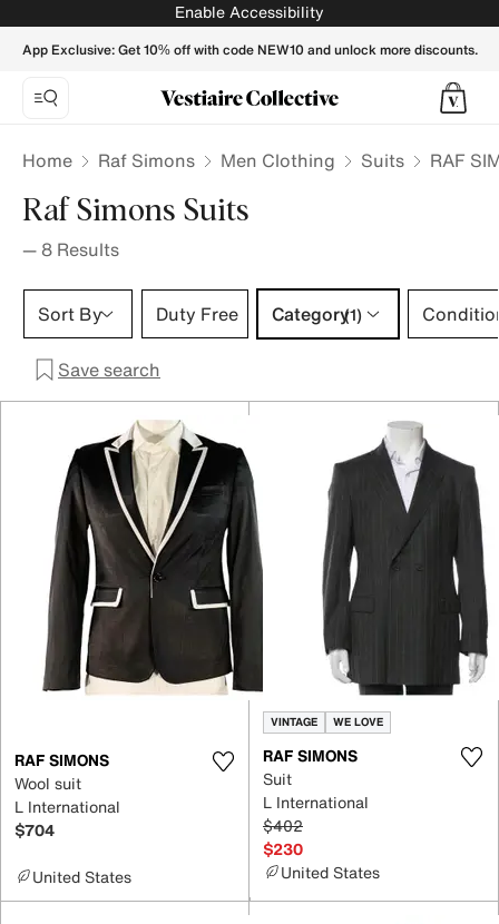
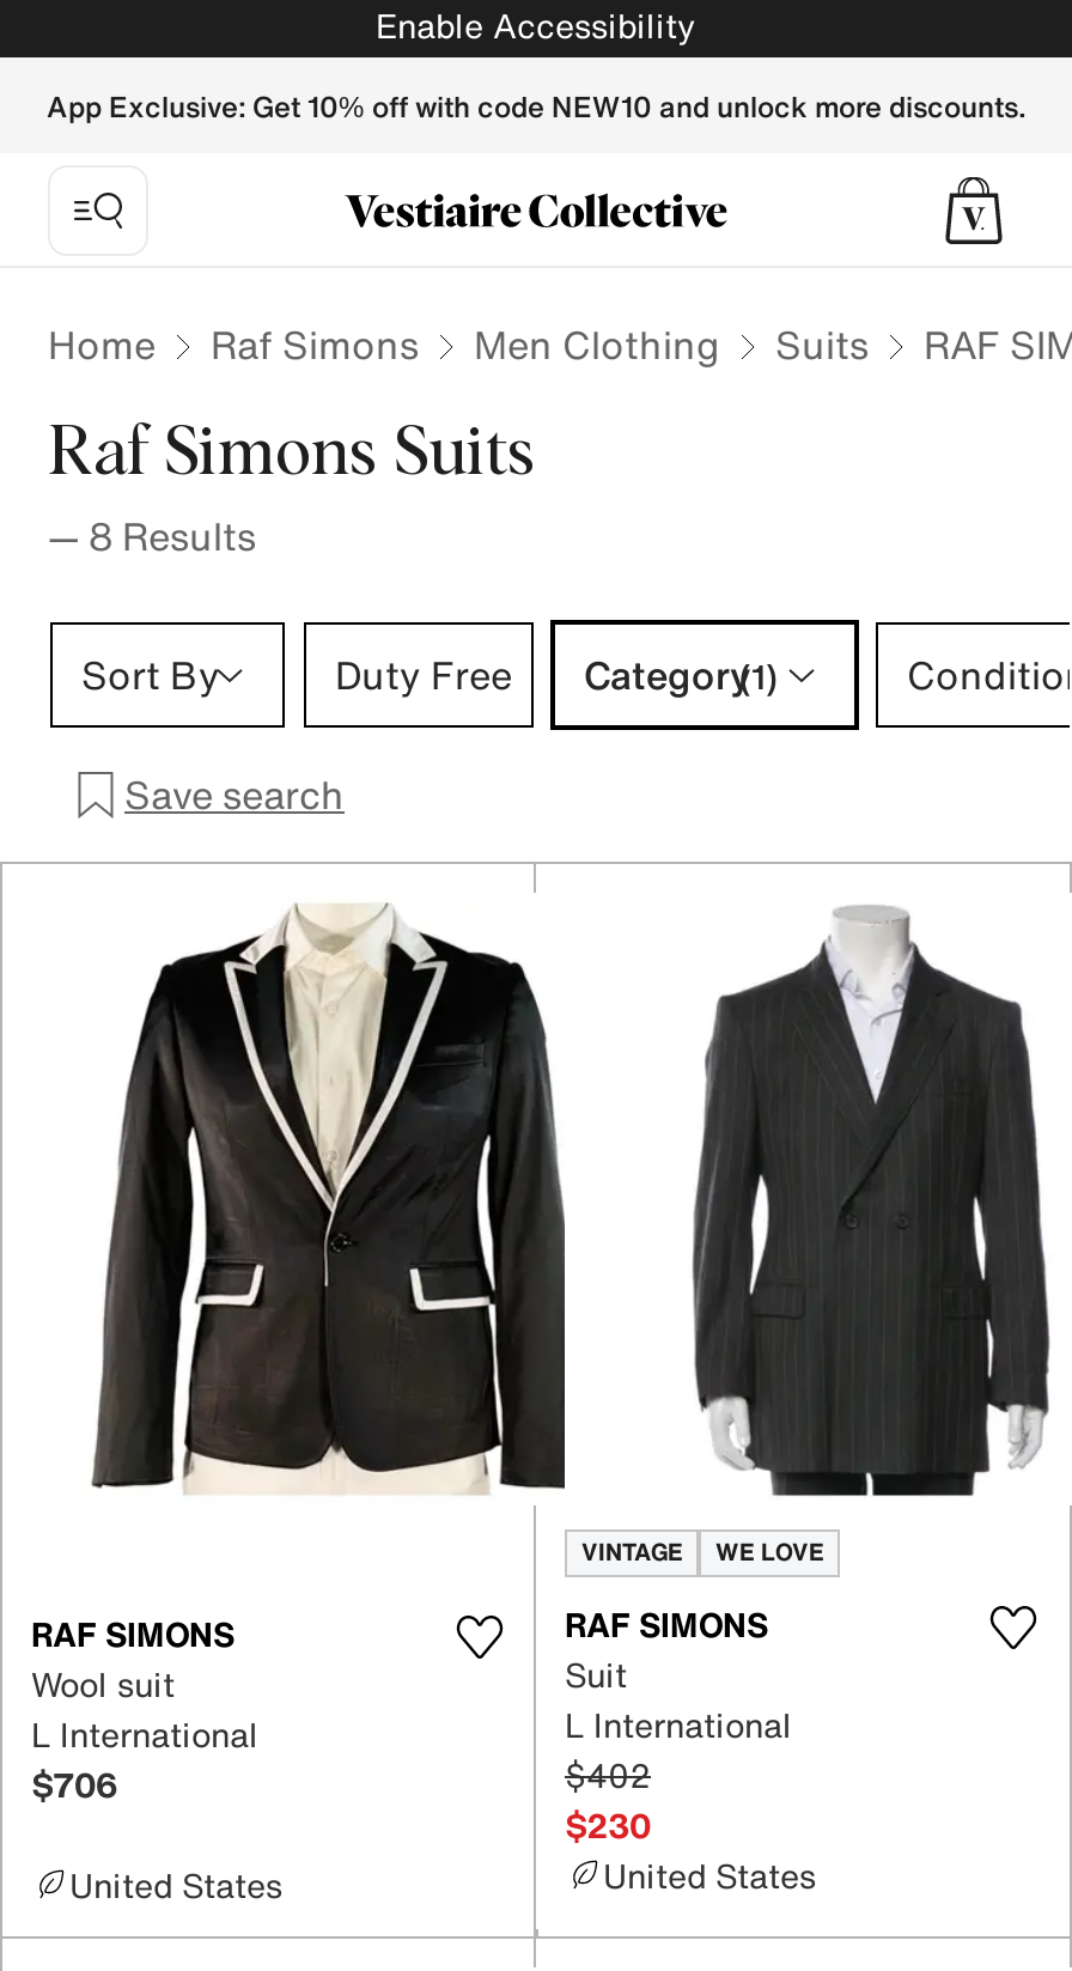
- $704
+ $706
